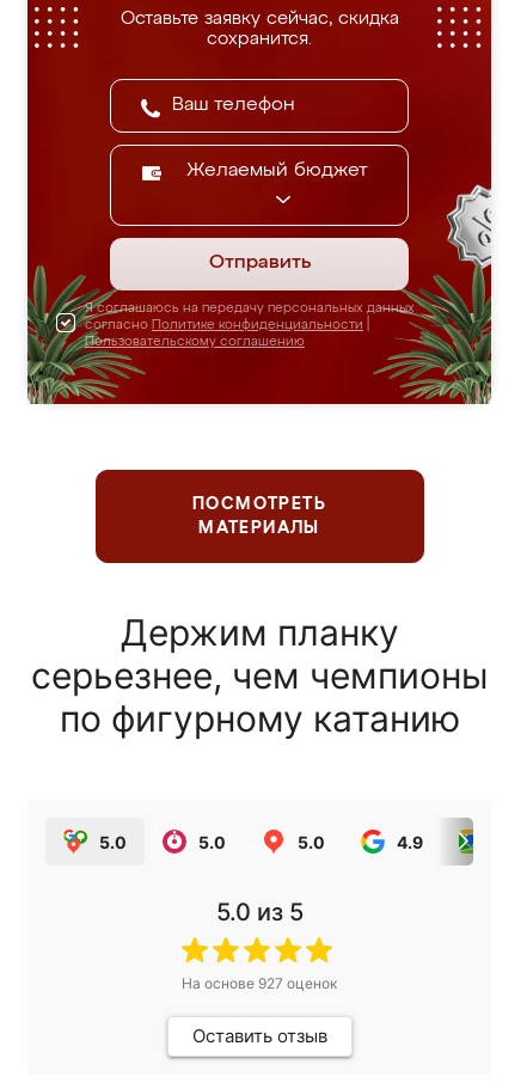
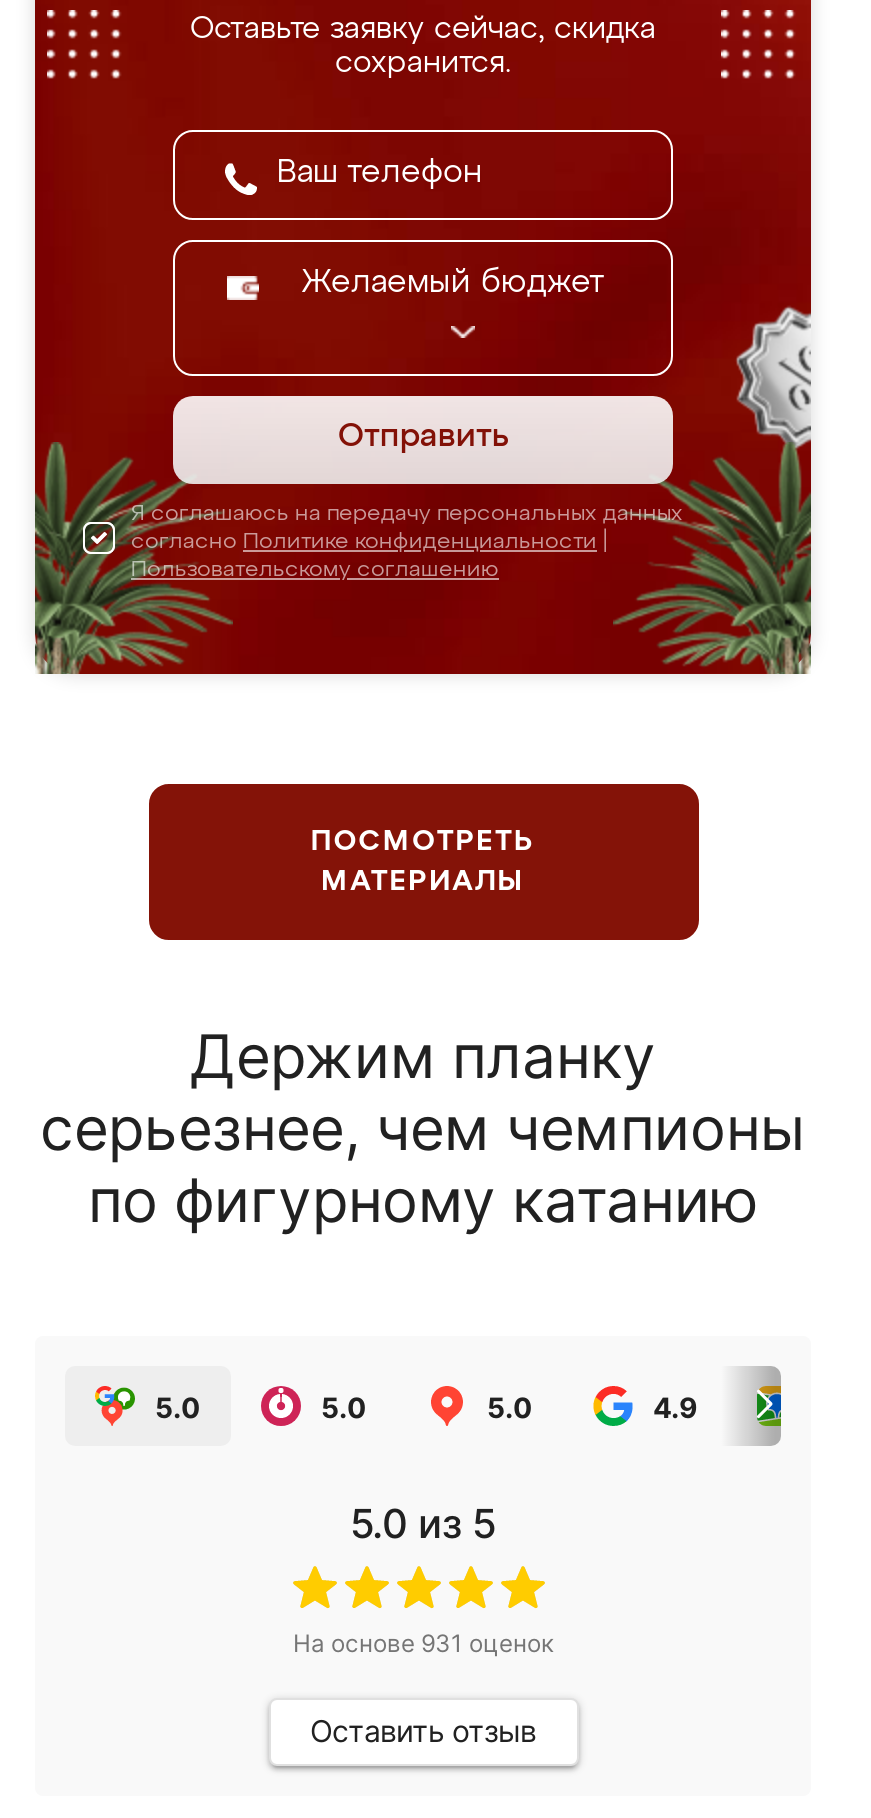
- На основе 927 оценок
+ На основе 931 оценок
